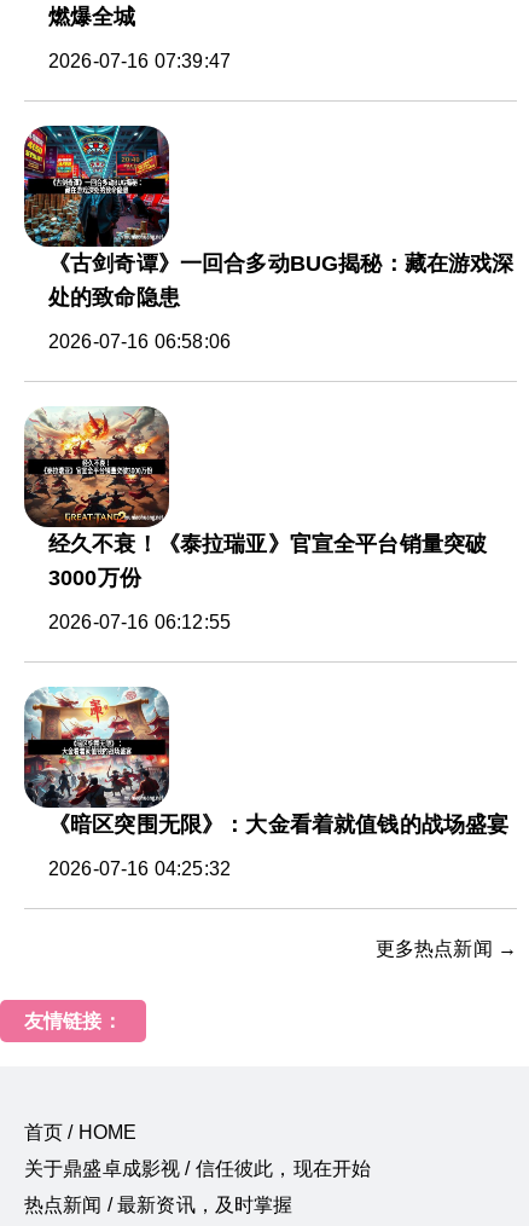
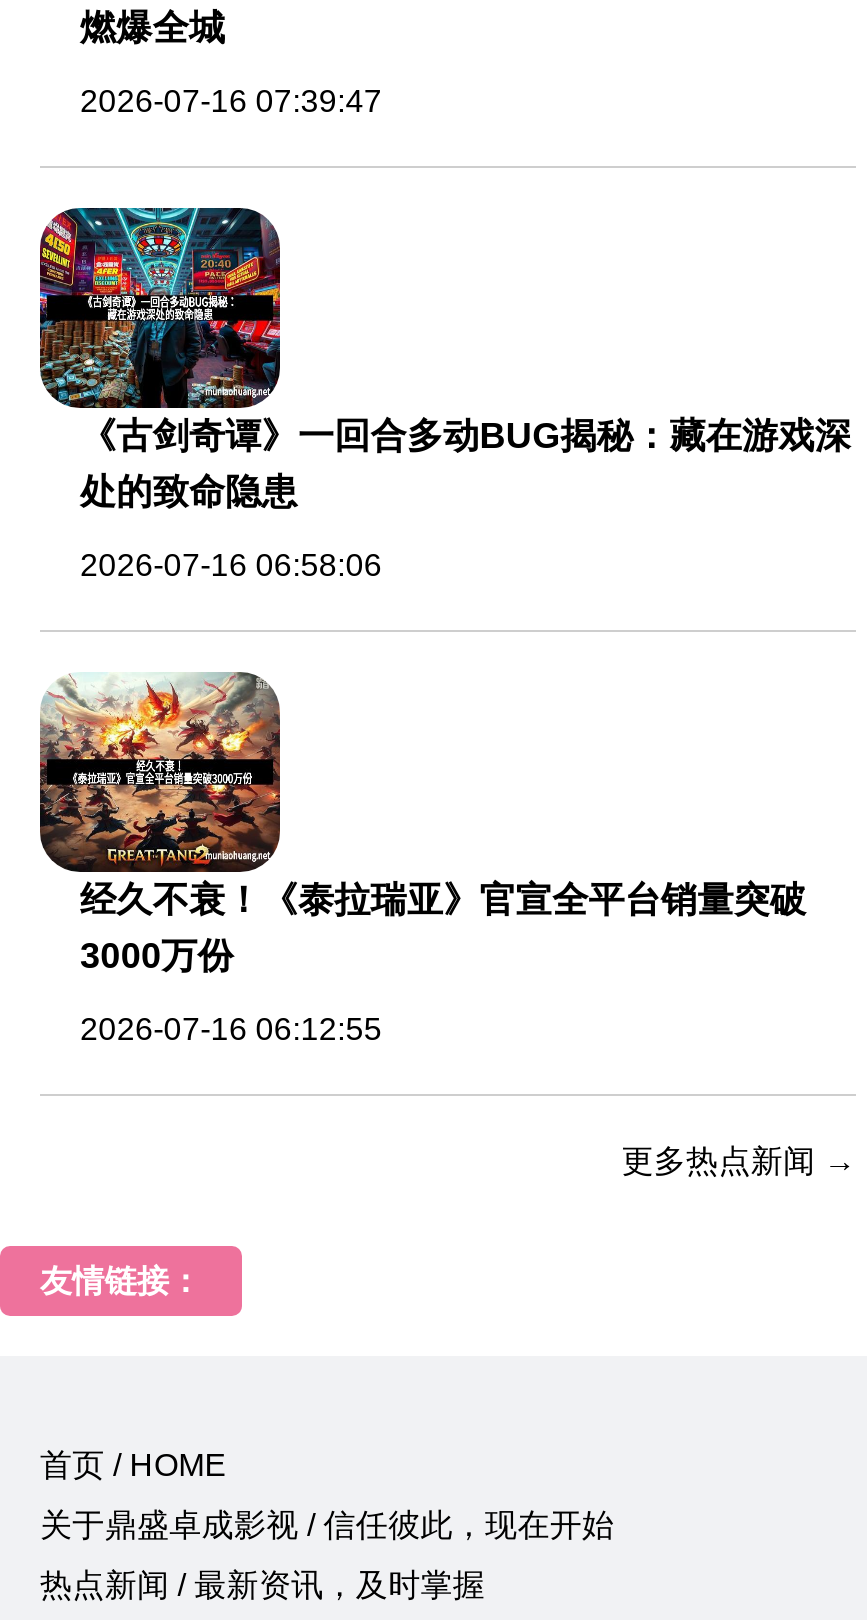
- [image]
- 《暗区突围无限》：大金看着就值钱的战场盛宴
- 2026-07-16 04:25:32
